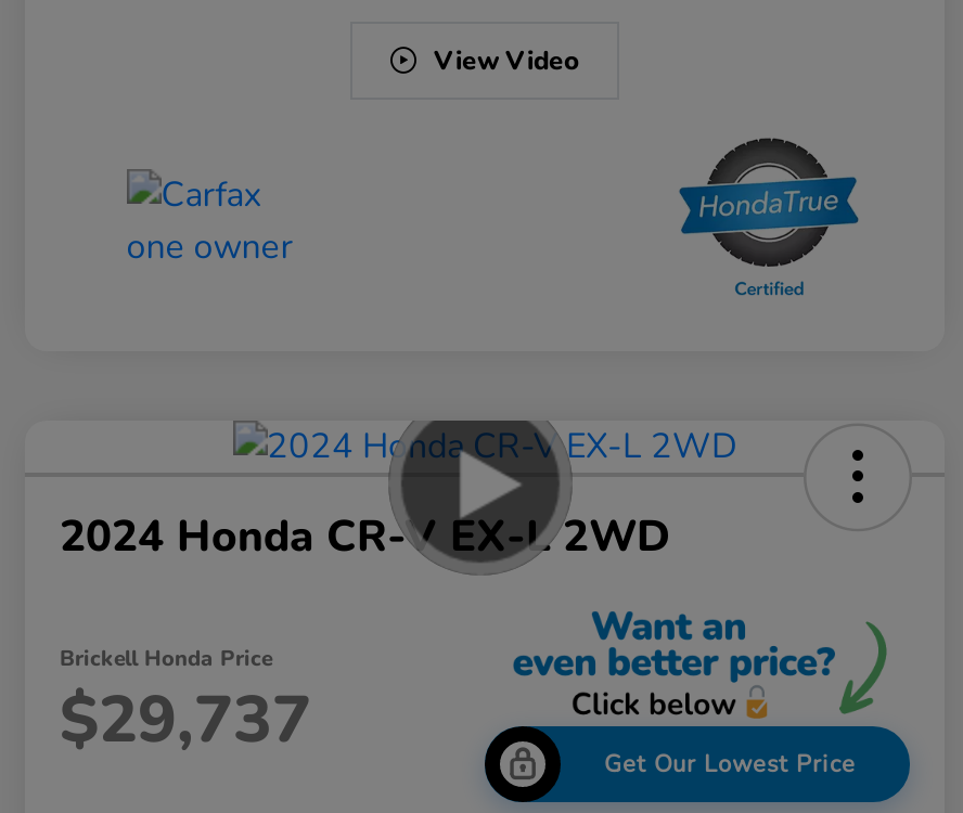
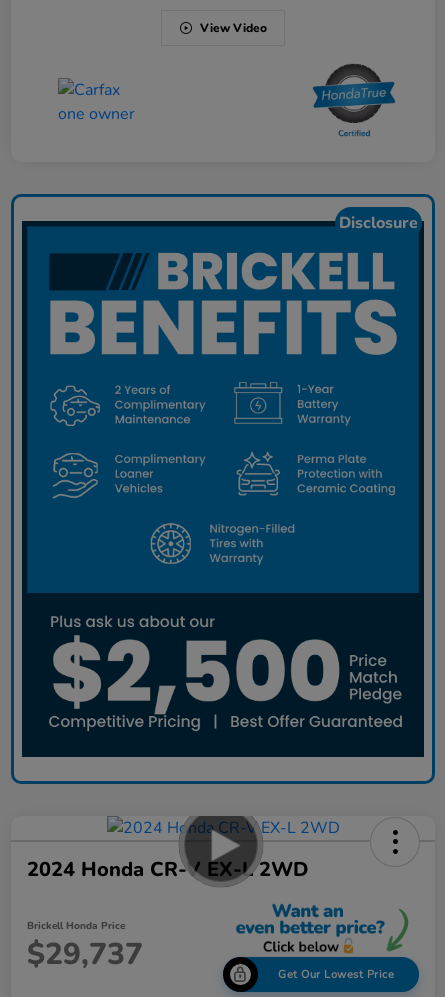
+ [image]
+ Disclosure
